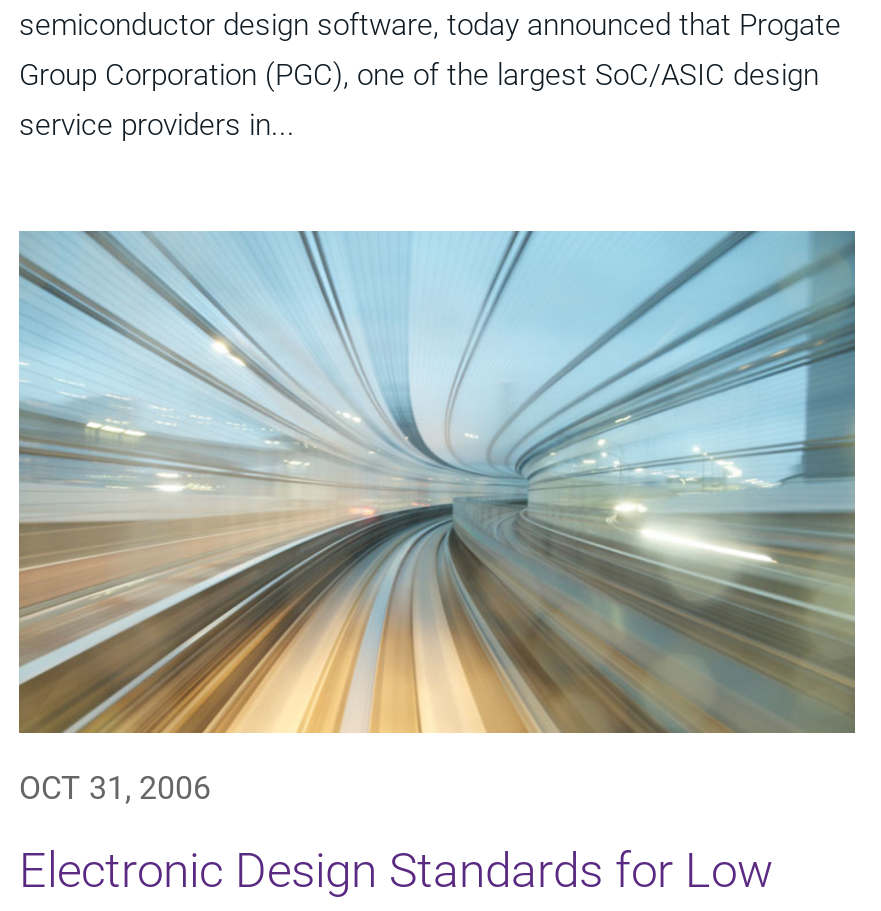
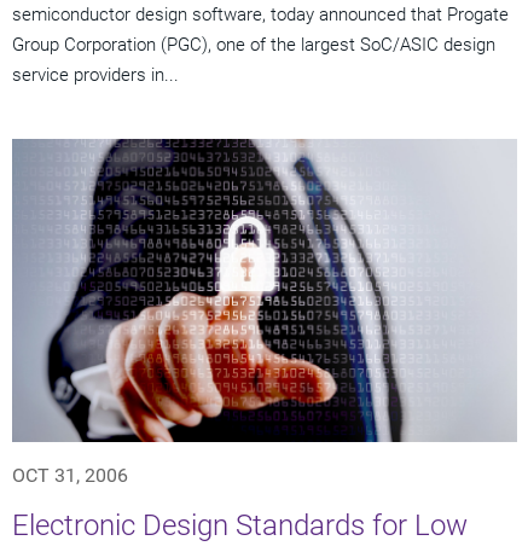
- [image]
+ [image]
